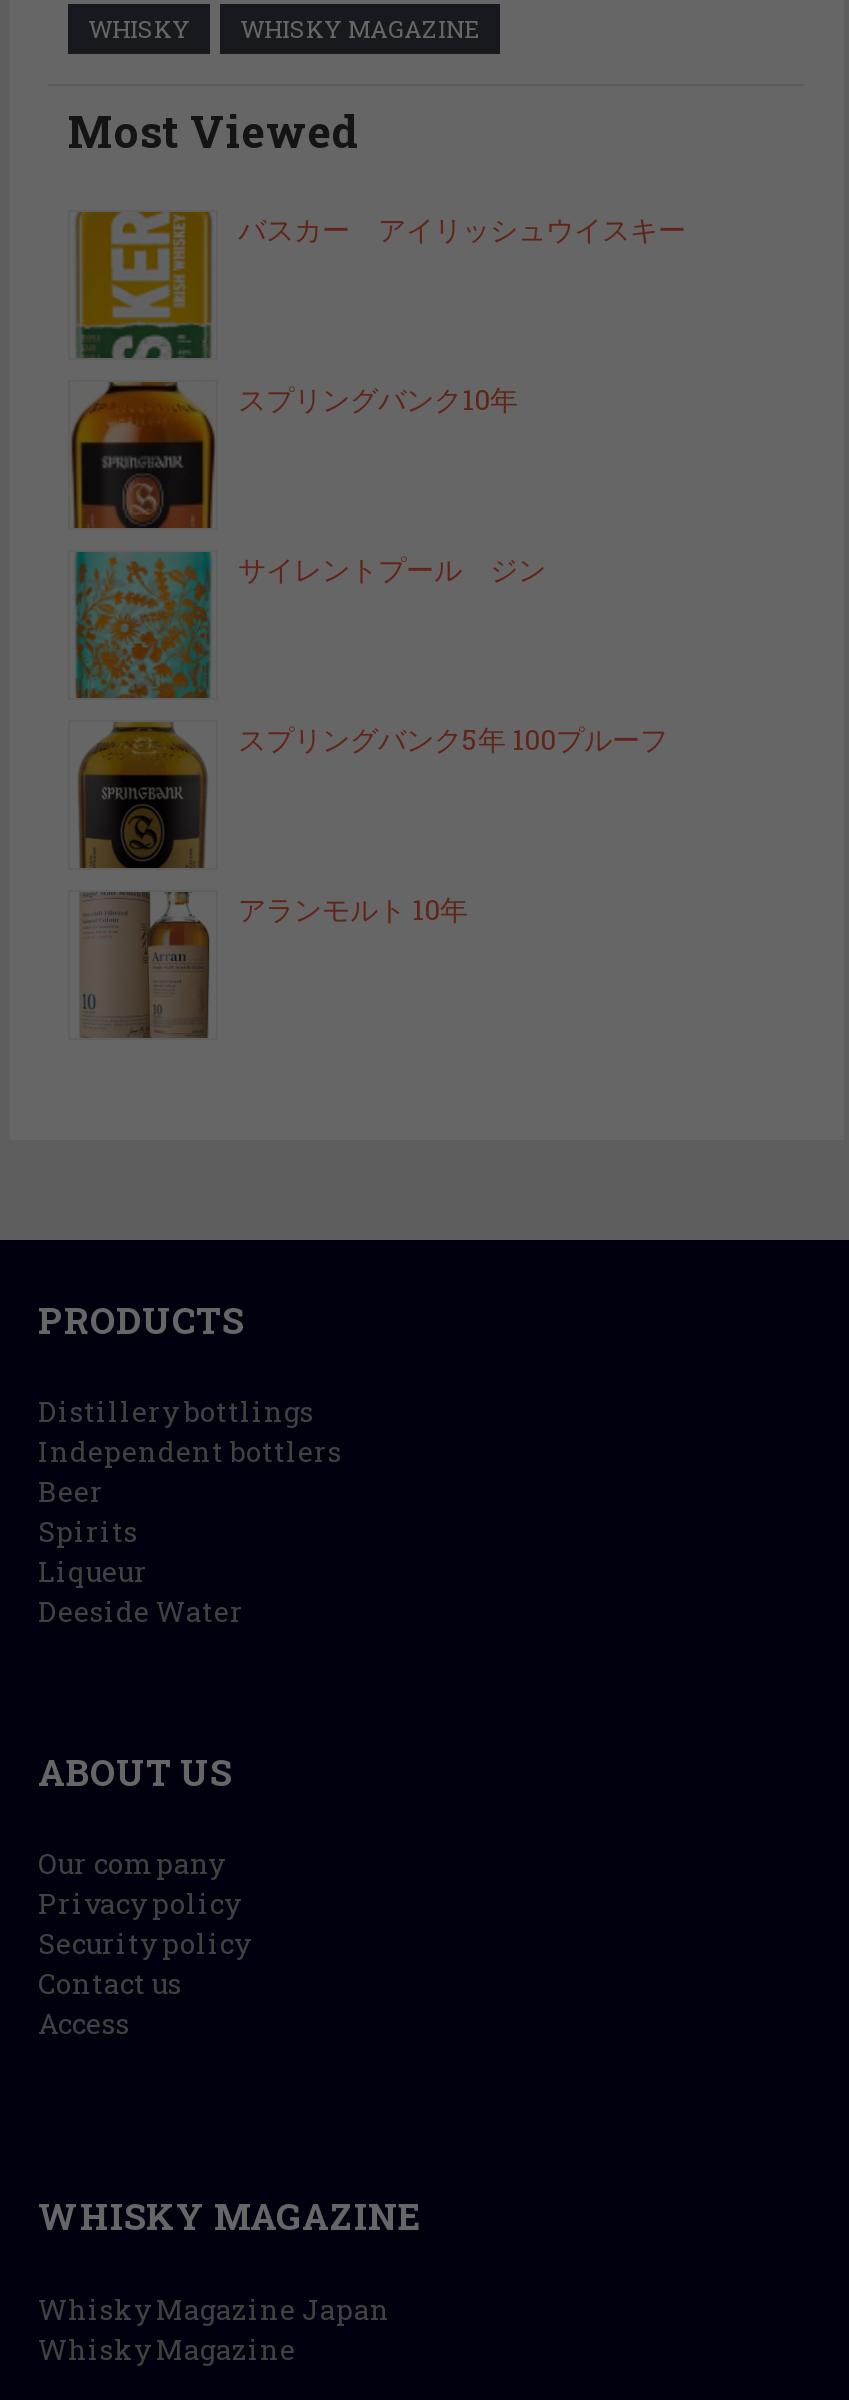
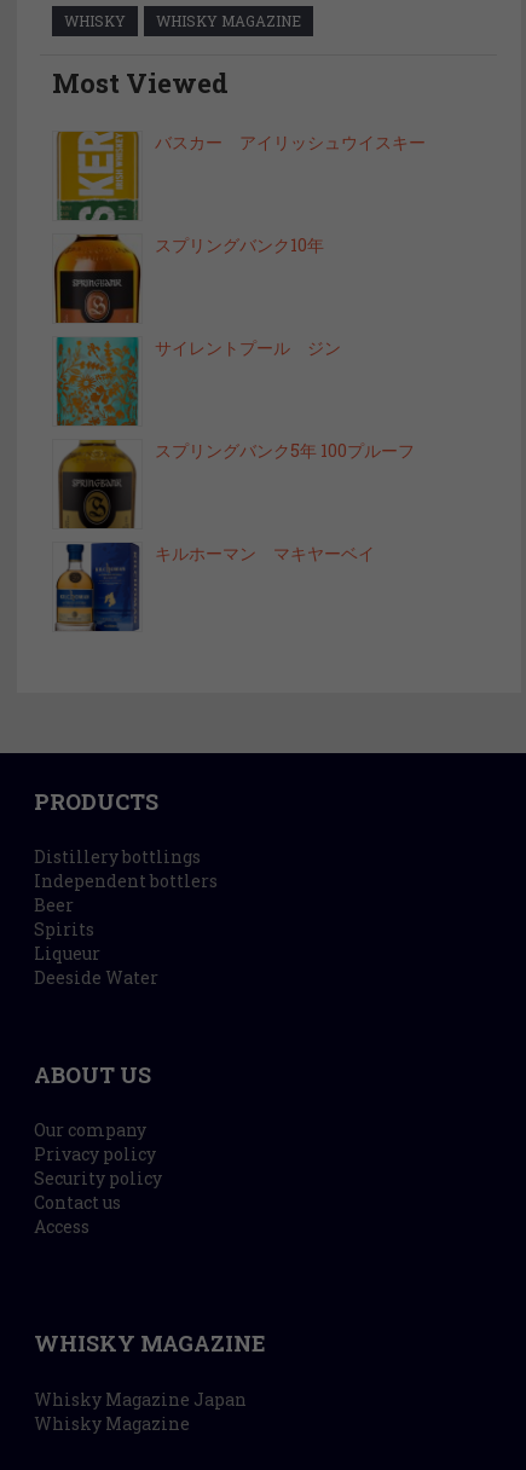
- [image]
- アランモルト 10年
+ [image]
+ キルホーマン マキヤーベイ
